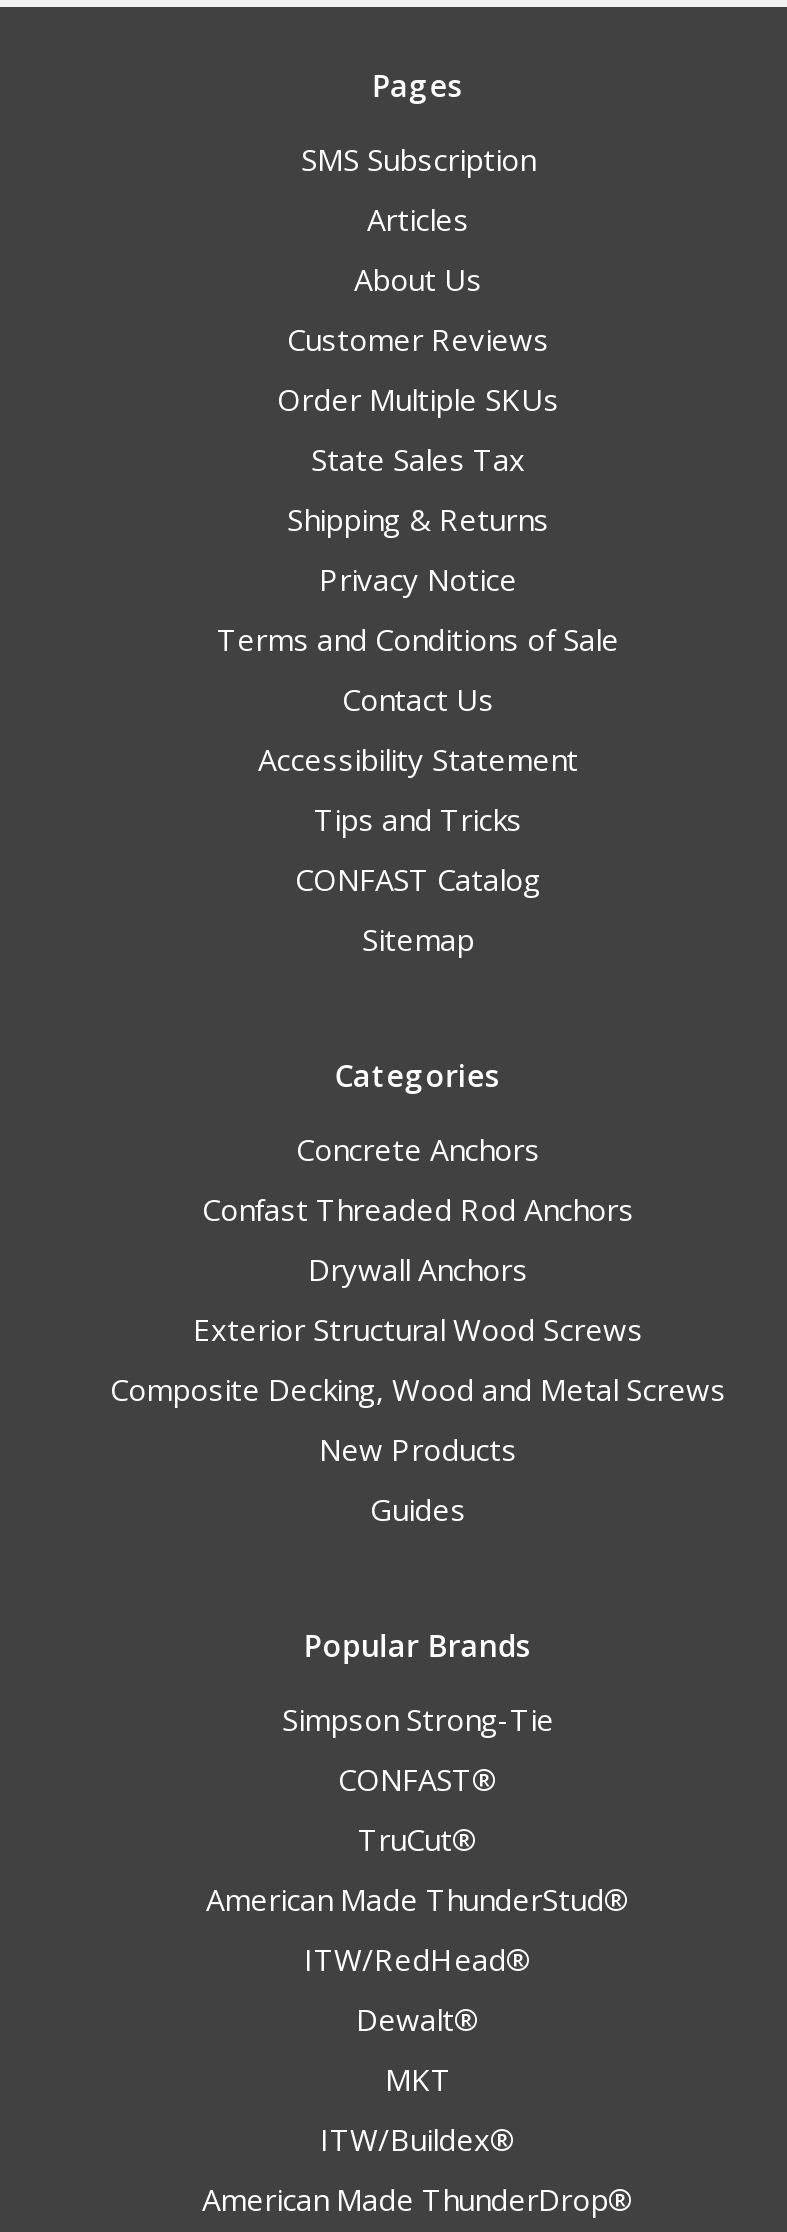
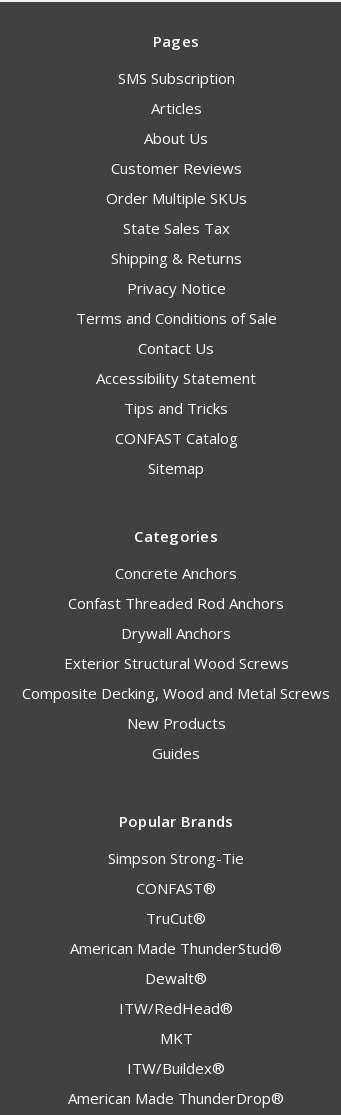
moved down: ITW/RedHead®

moved up: Dewalt®
